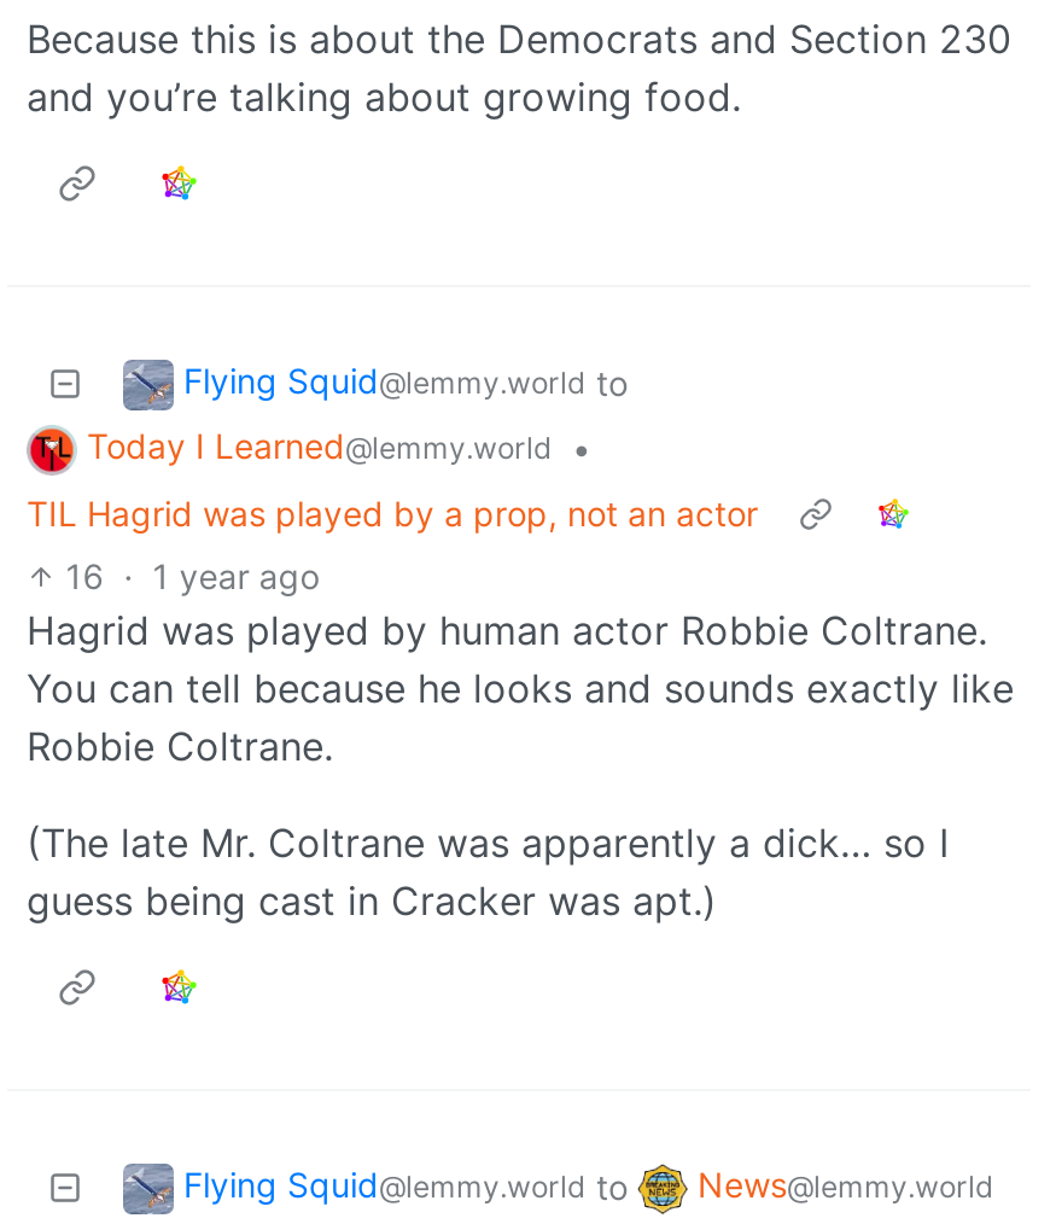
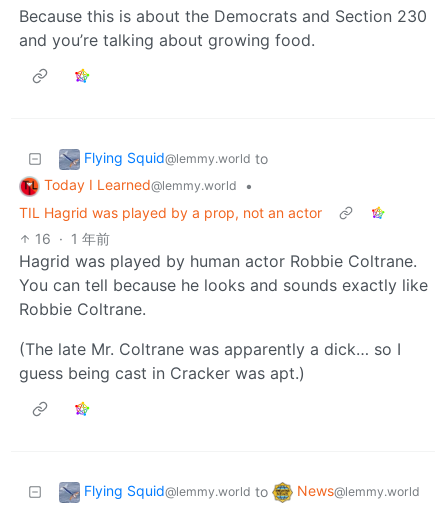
- 16 · 1 year ago
+ 16 · 1 年前
